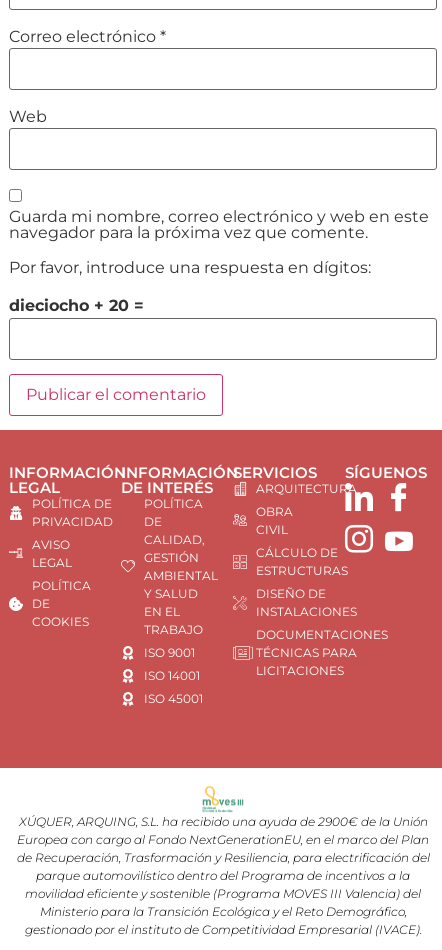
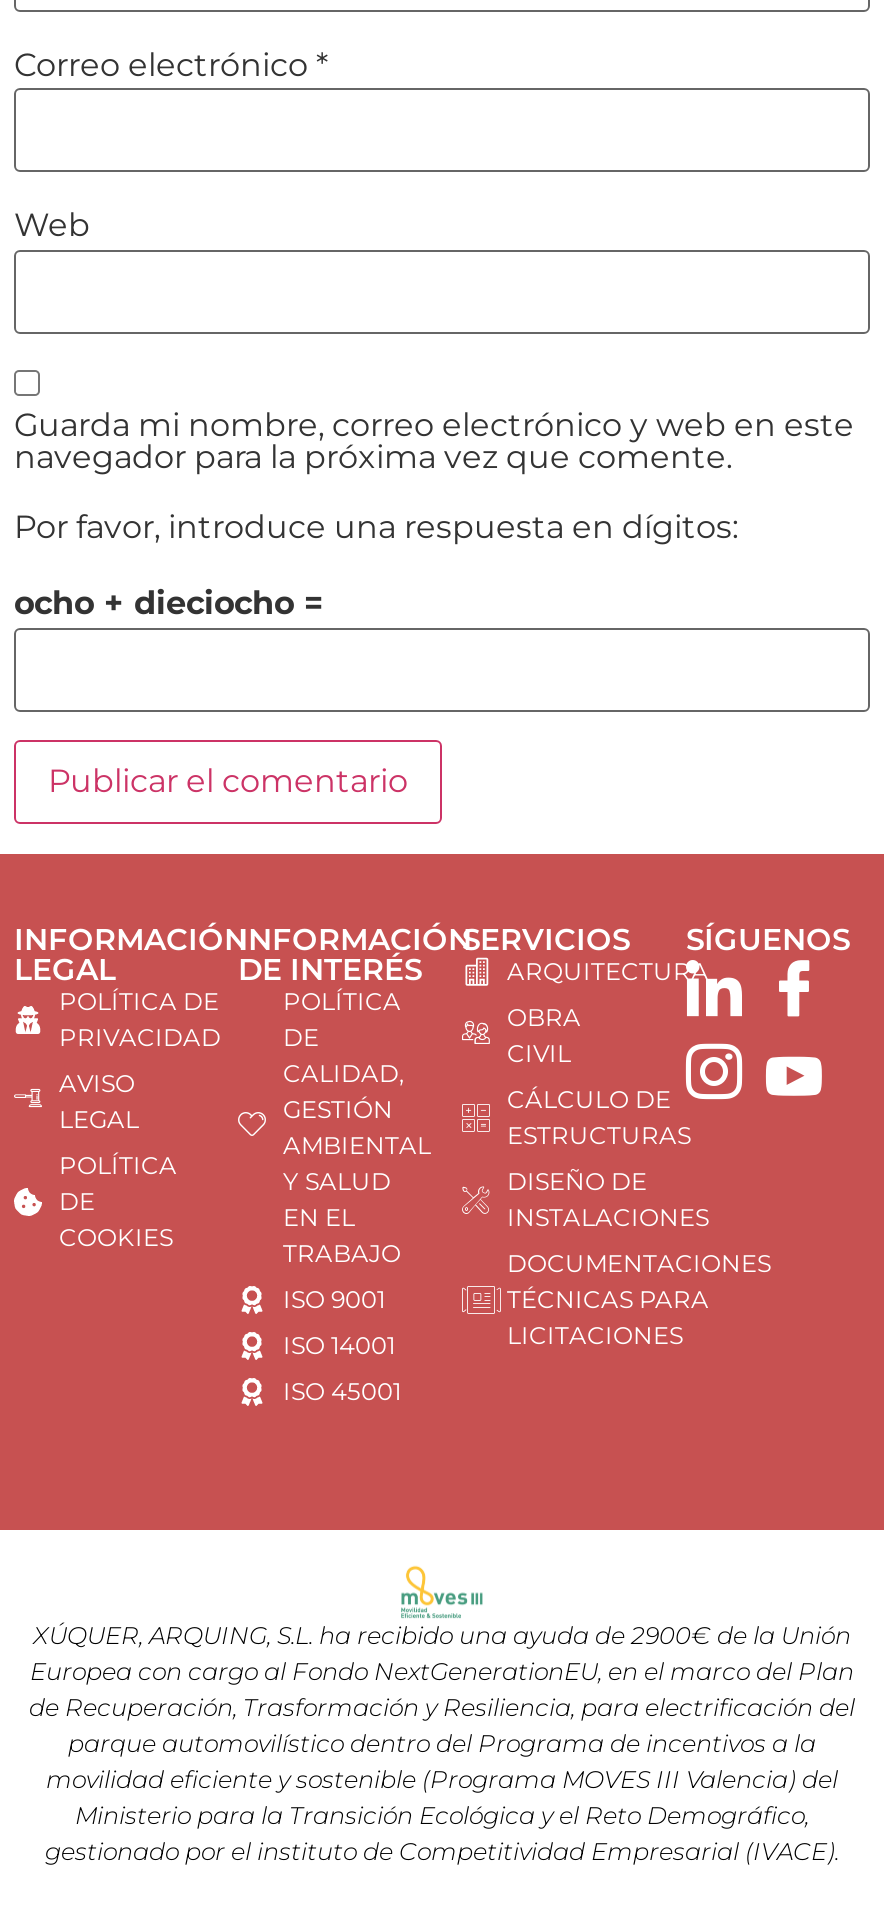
- dieciocho + 20 =
+ ocho + dieciocho =
